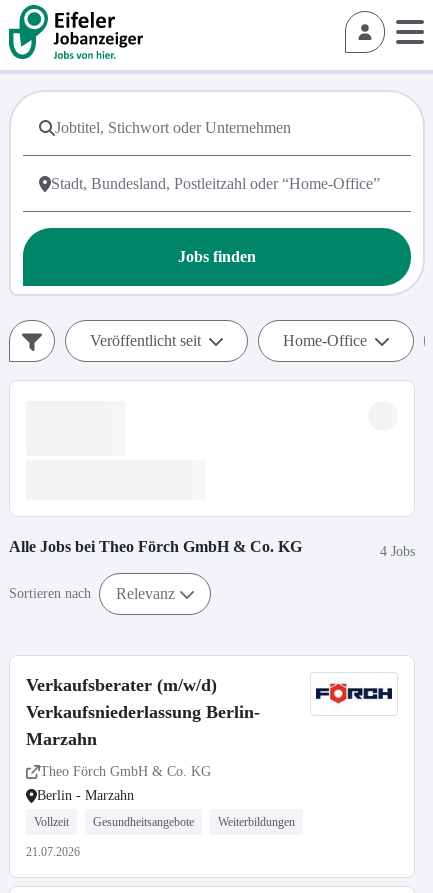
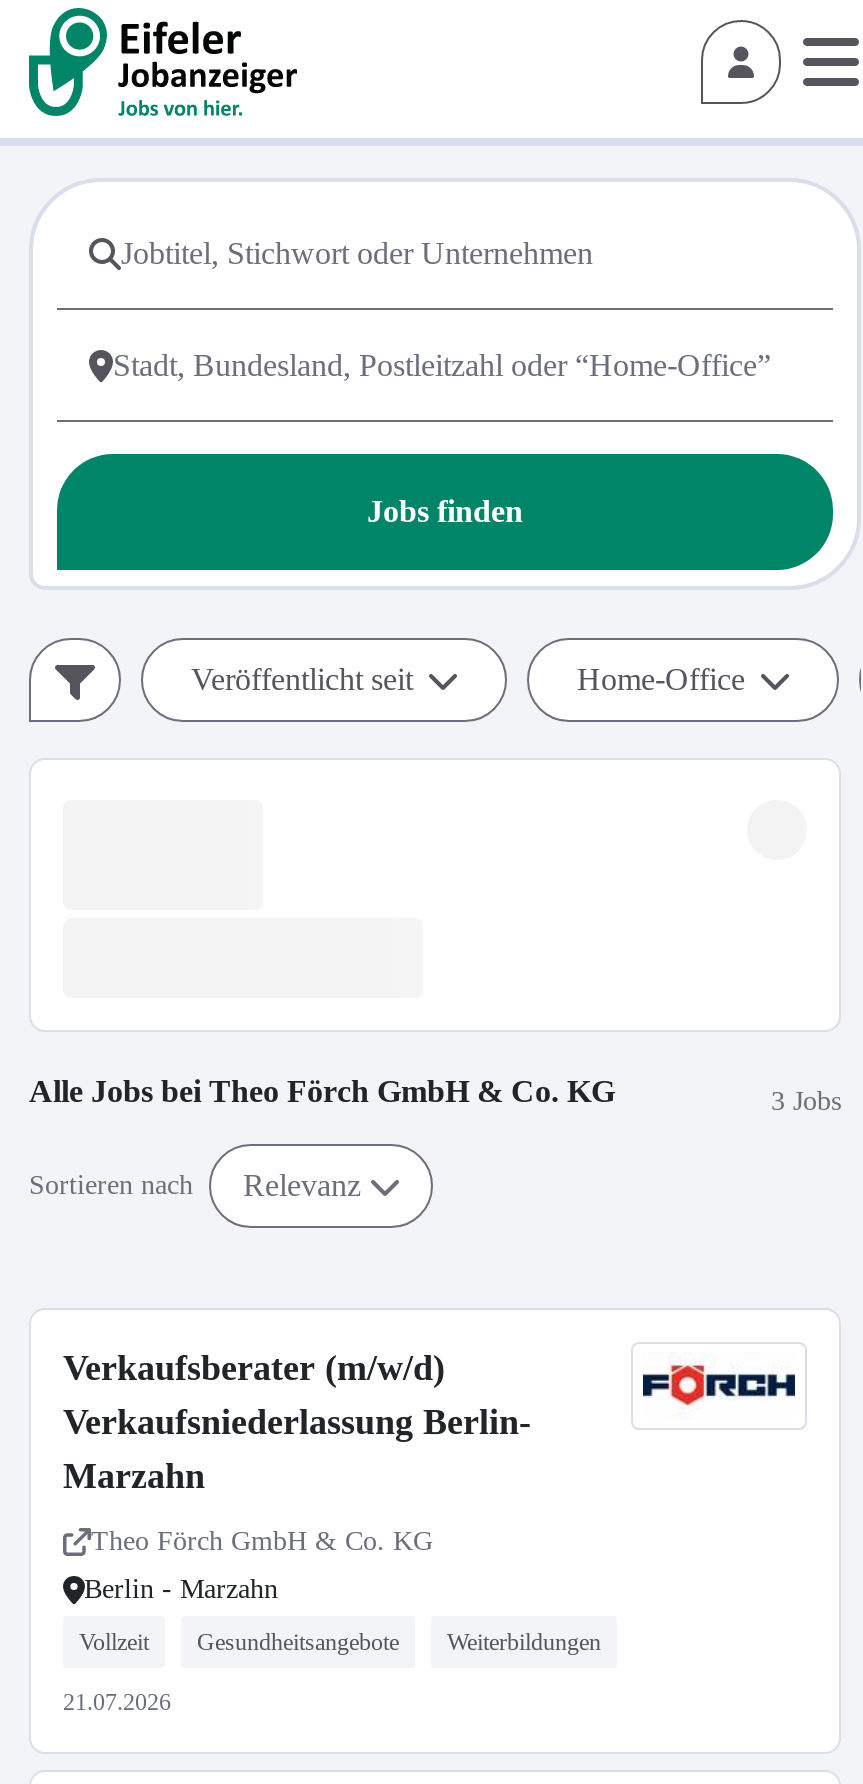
- 4 Jobs
+ 3 Jobs
